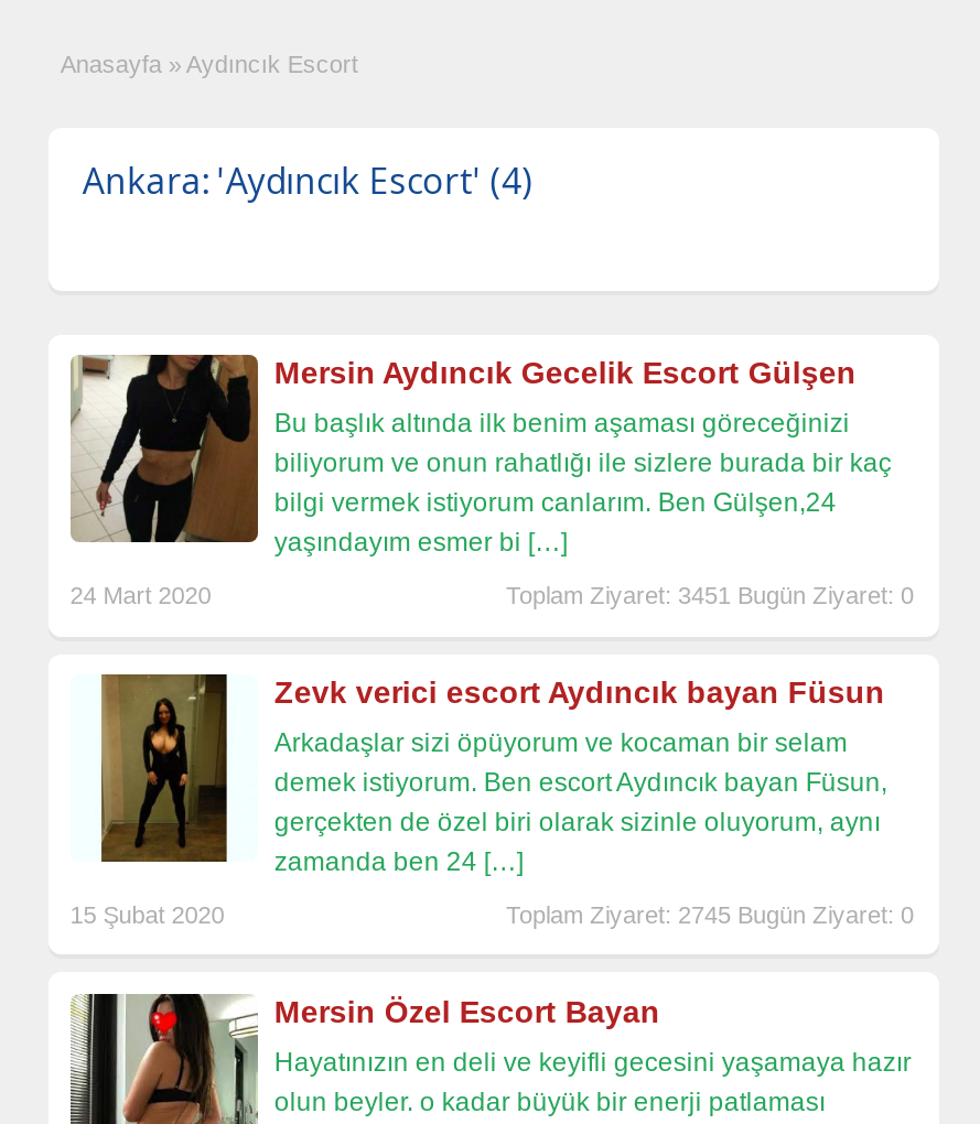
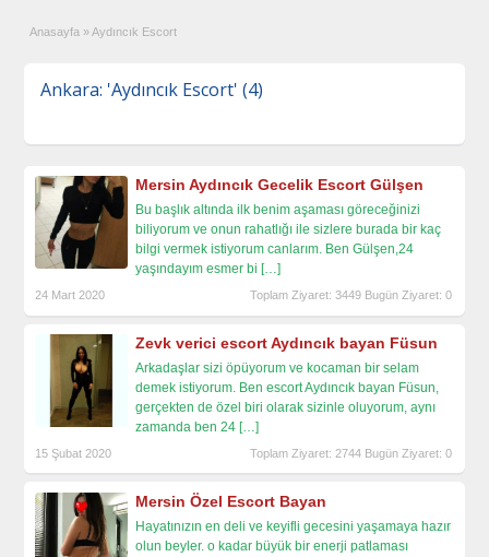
- Toplam Ziyaret: 3451 Bugün Ziyaret: 0
+ Toplam Ziyaret: 3449 Bugün Ziyaret: 0

- Toplam Ziyaret: 2745 Bugün Ziyaret: 0
+ Toplam Ziyaret: 2744 Bugün Ziyaret: 0
